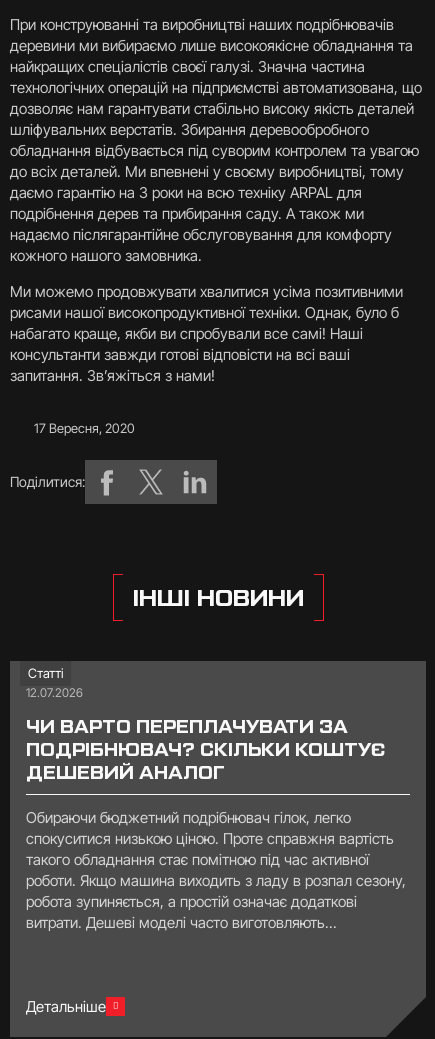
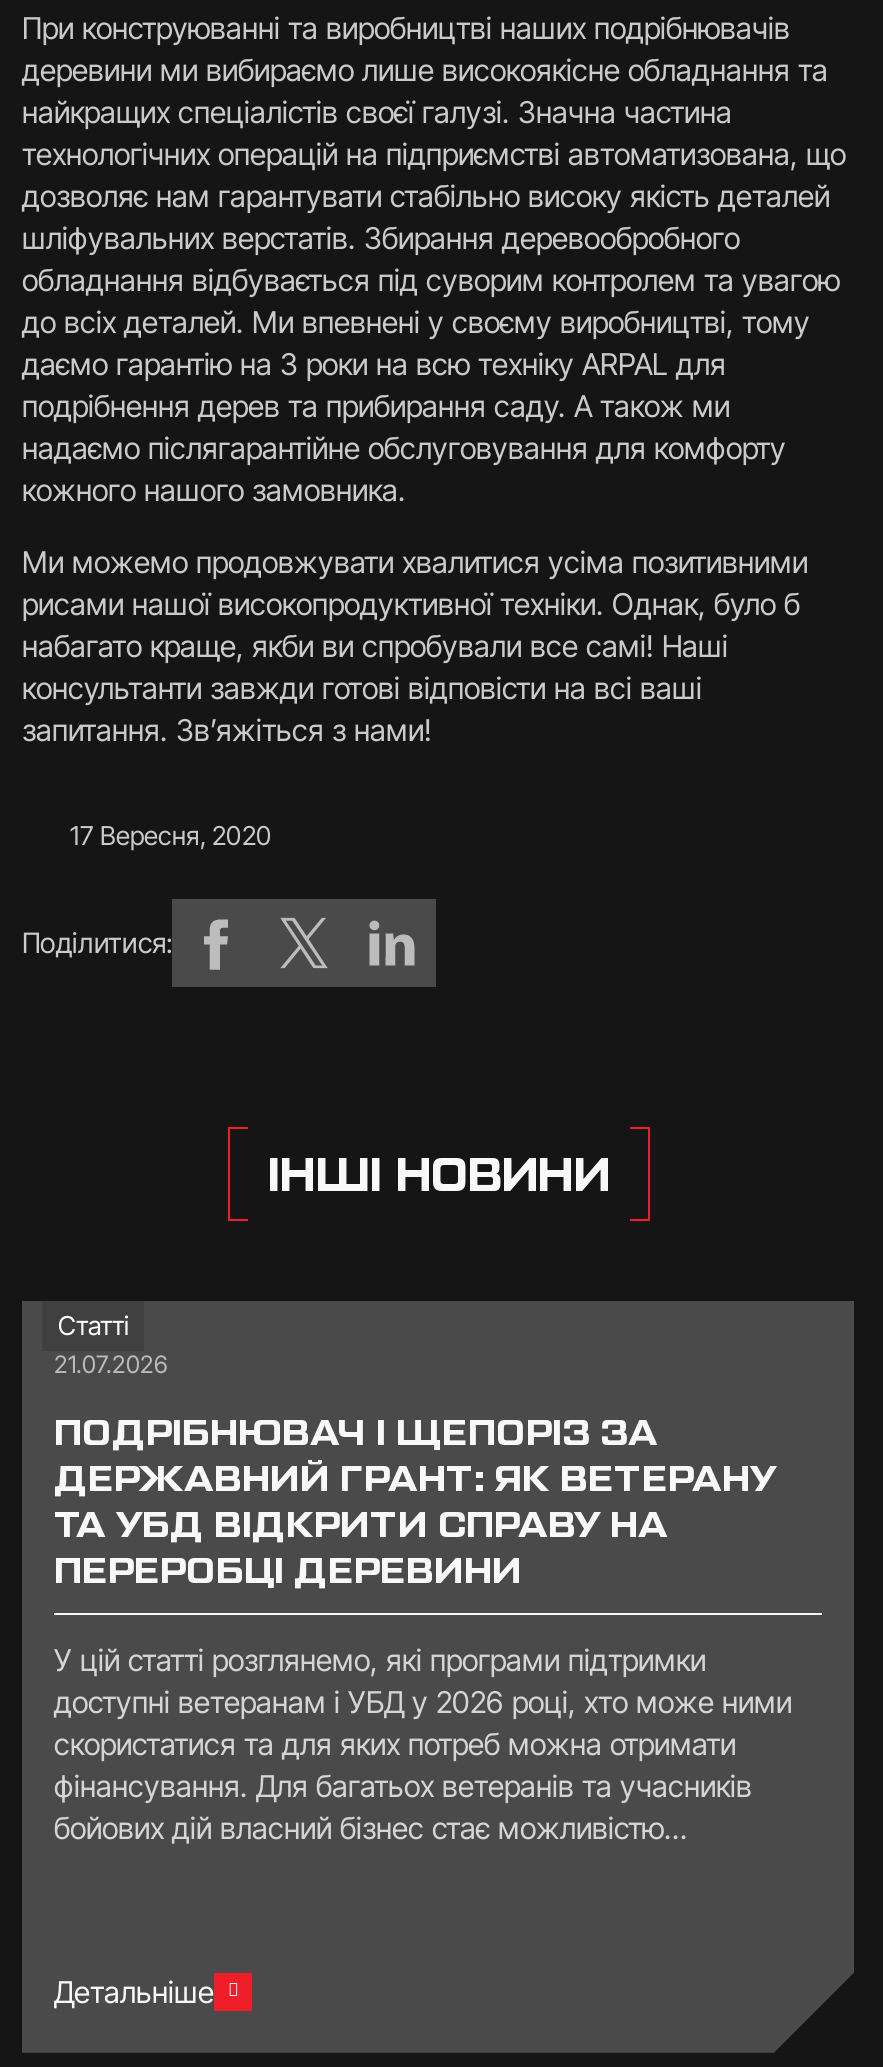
- 12.07.2026
+ 21.07.2026

- ЧИ ВАРТО ПЕРЕПЛАЧУВАТИ ЗА
- ПОДРІБНЮВАЧ? СКІЛЬКИ КОШТУЄ
- ДЕШЕВИЙ АНАЛОГ
+ ПОДРІБНЮВАЧ І ЩЕПОРІЗ ЗА
+ ДЕРЖАВНИЙ ГРАНТ: ЯК ВЕТЕРАНУ
+ ТА УБД ВІДКРИТИ СПРАВУ НА
+ ПЕРЕРОБЦІ ДЕРЕВИНИ

- Обираючи бюджетний подрібнювач гілок, легко
- спокуситися низькою ціною. Проте справжня вартість
- такого обладнання стає помітною під час активної
- роботи. Якщо машина виходить з ладу в розпал сезону,
- робота зупиняється, а простій означає додаткові
- витрати. Дешеві моделі часто виготовляють...
+ У цій статті розглянемо, які програми підтримки
+ доступні ветеранам і УБД у 2026 році, хто може ними
+ скористатися та для яких потреб можна отримати
+ фінансування. Для багатьох ветеранів та учасників
+ бойових дій власний бізнес стає можливістю...
